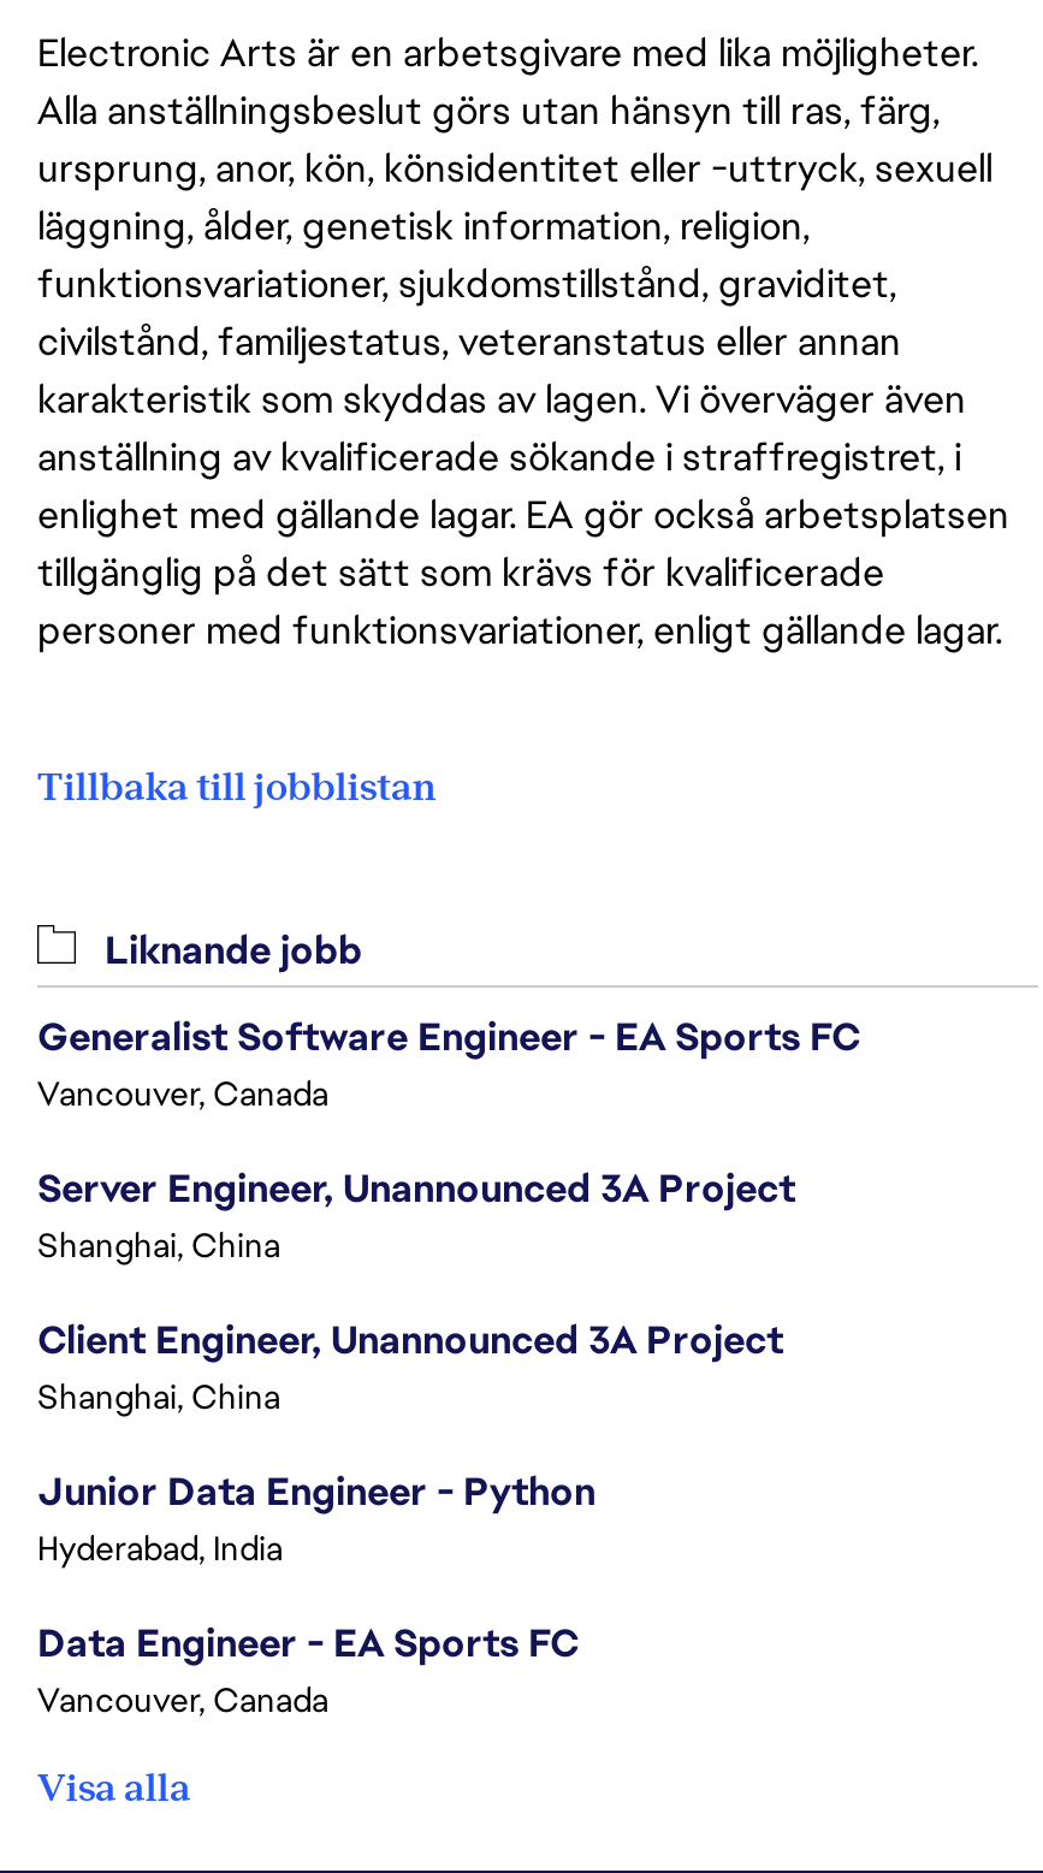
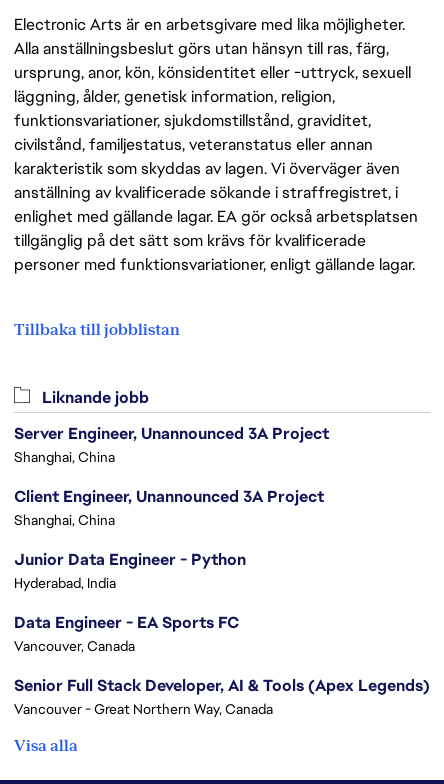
- Generalist Software Engineer - EA Sports FC
- Vancouver, Canada

moved up: Server Engineer, Unannounced 3A Project | Shanghai, China | Client Engineer, Unannounced 3A Project | Shanghai, China | Junior Data Engineer - Python | Hyderabad, India | Data Engineer - EA Sports FC | Vancouver, Canada

+ Senior Full Stack Developer, AI & Tools (Apex Legends)
+ Vancouver - Great Northern Way, Canada
